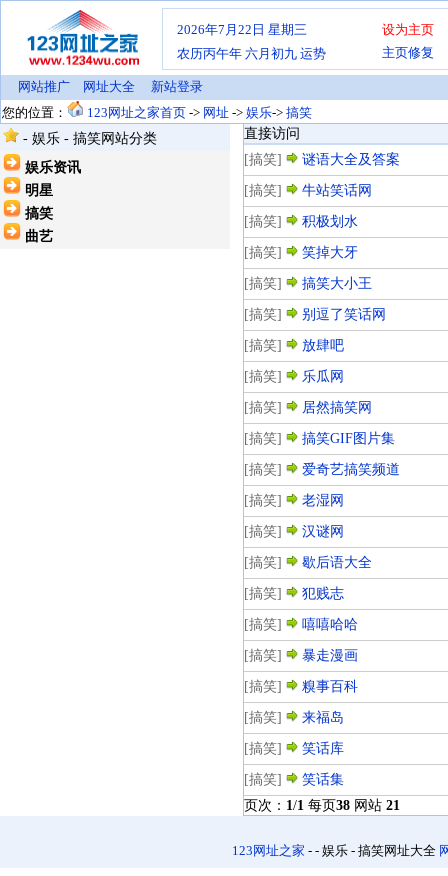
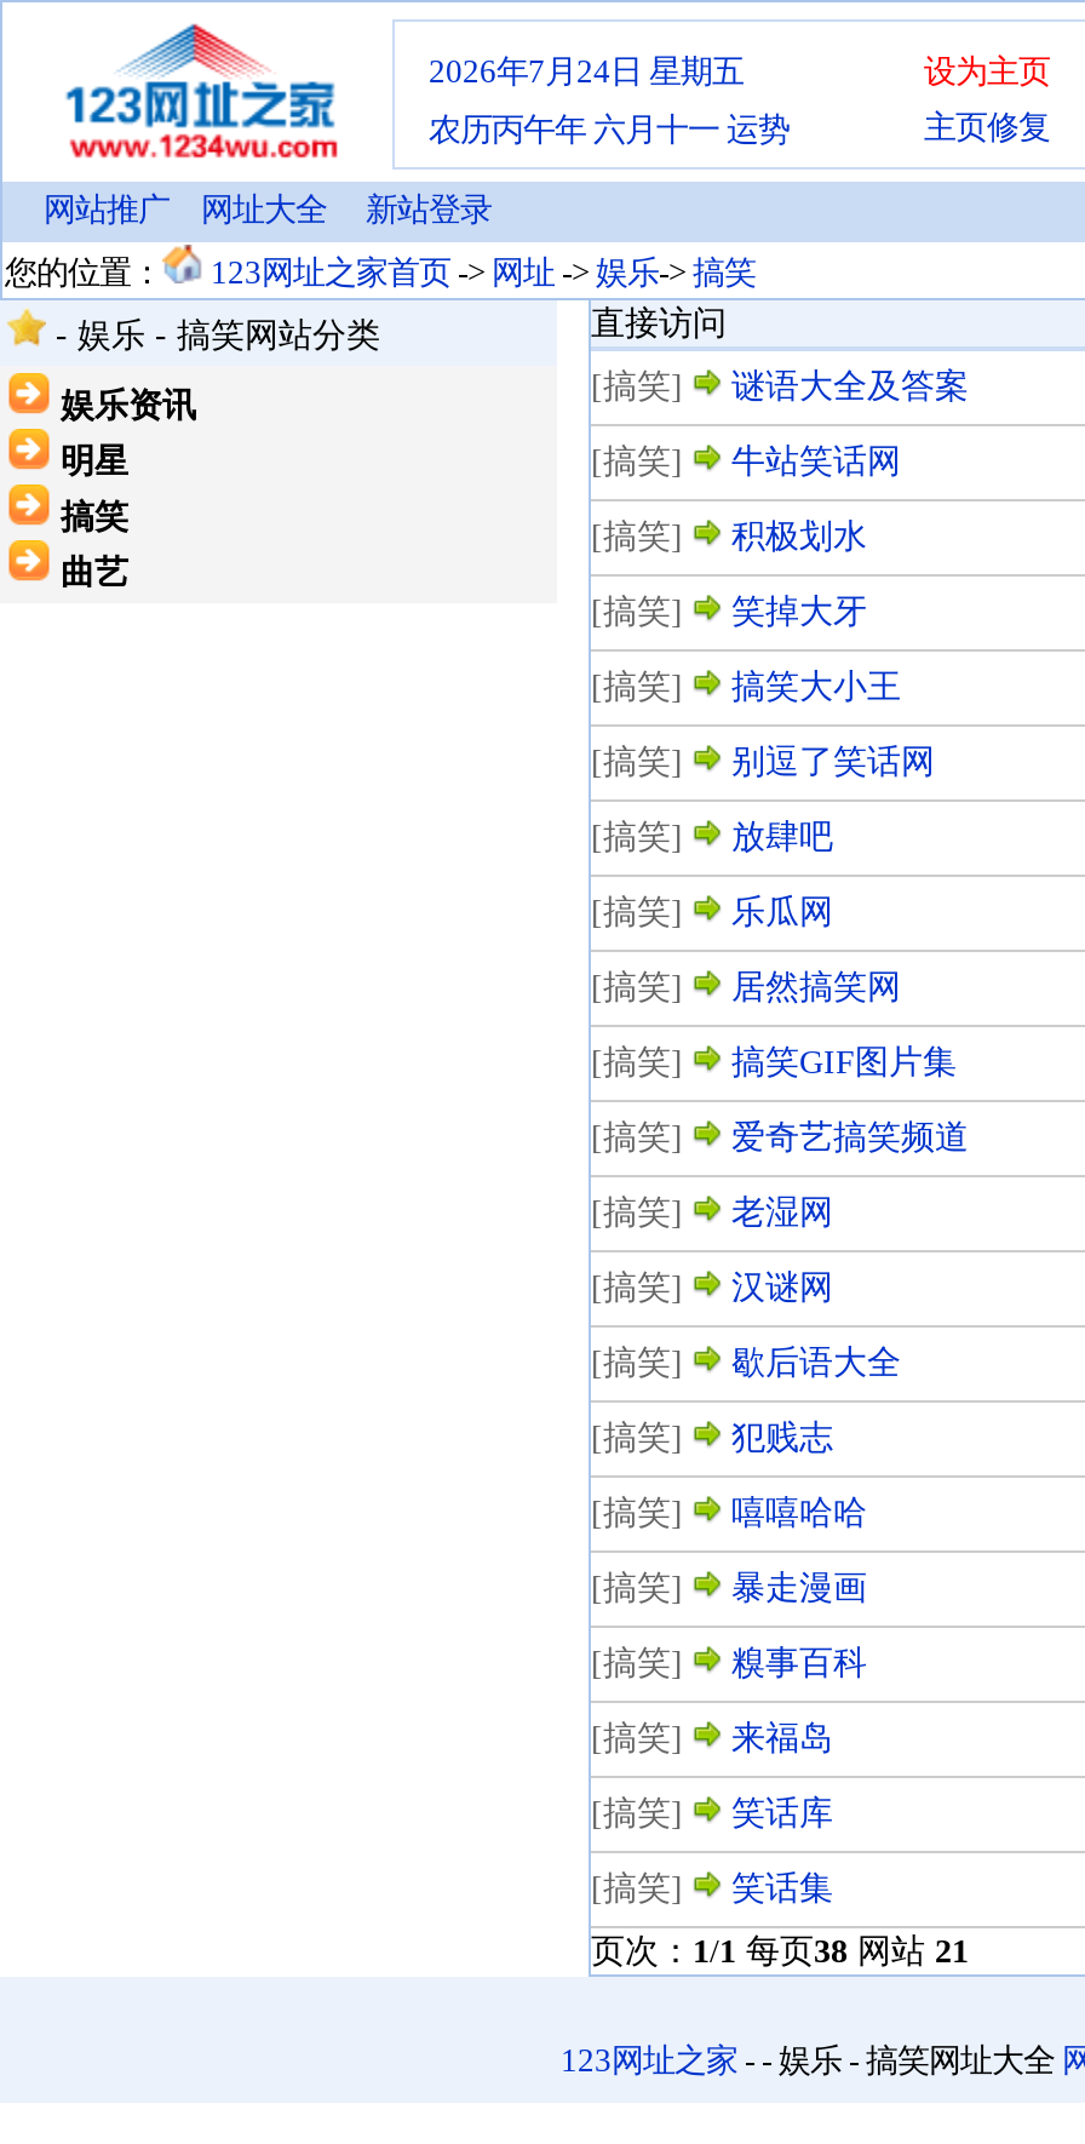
- 2026年7月22日星期三
+ 2026年7月24日星期五

- 农历丙午年 六月初九 运势
+ 农历丙午年 六月十一 运势
